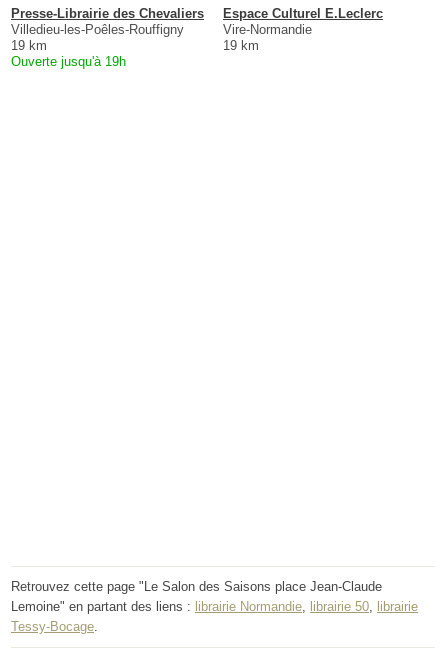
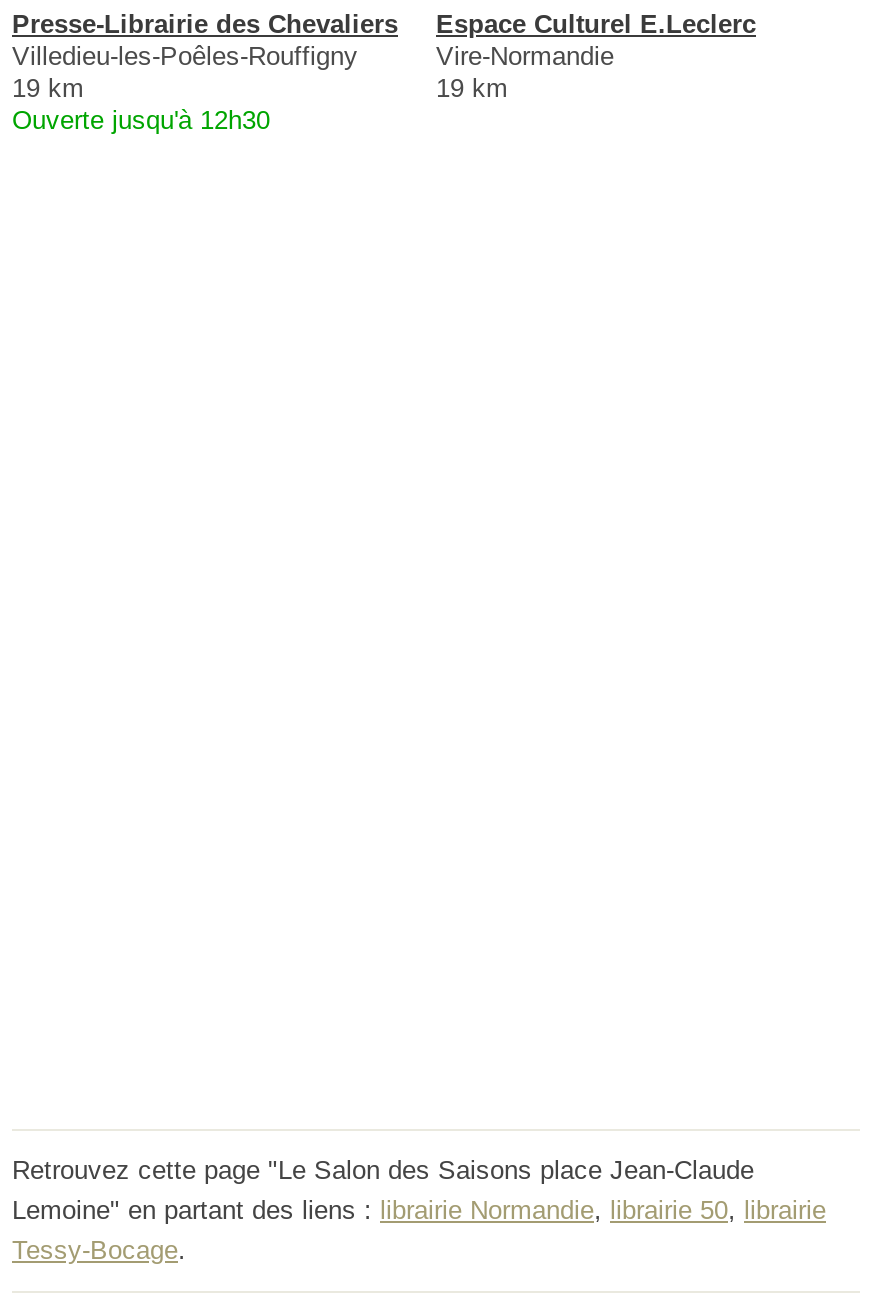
- Ouverte jusqu'à 19h
+ Ouverte jusqu'à 12h30
